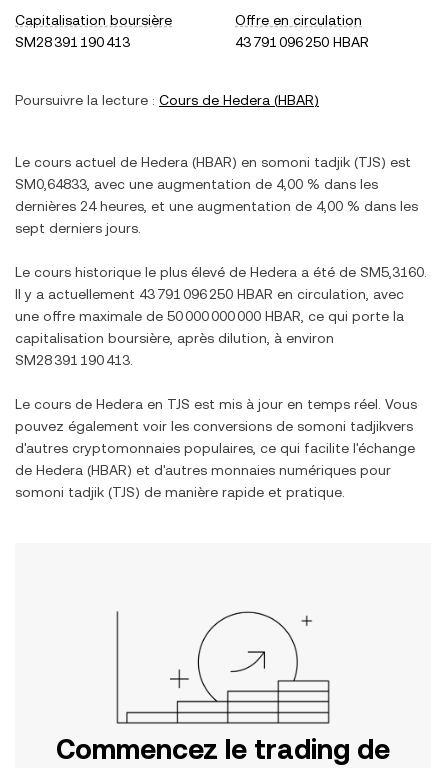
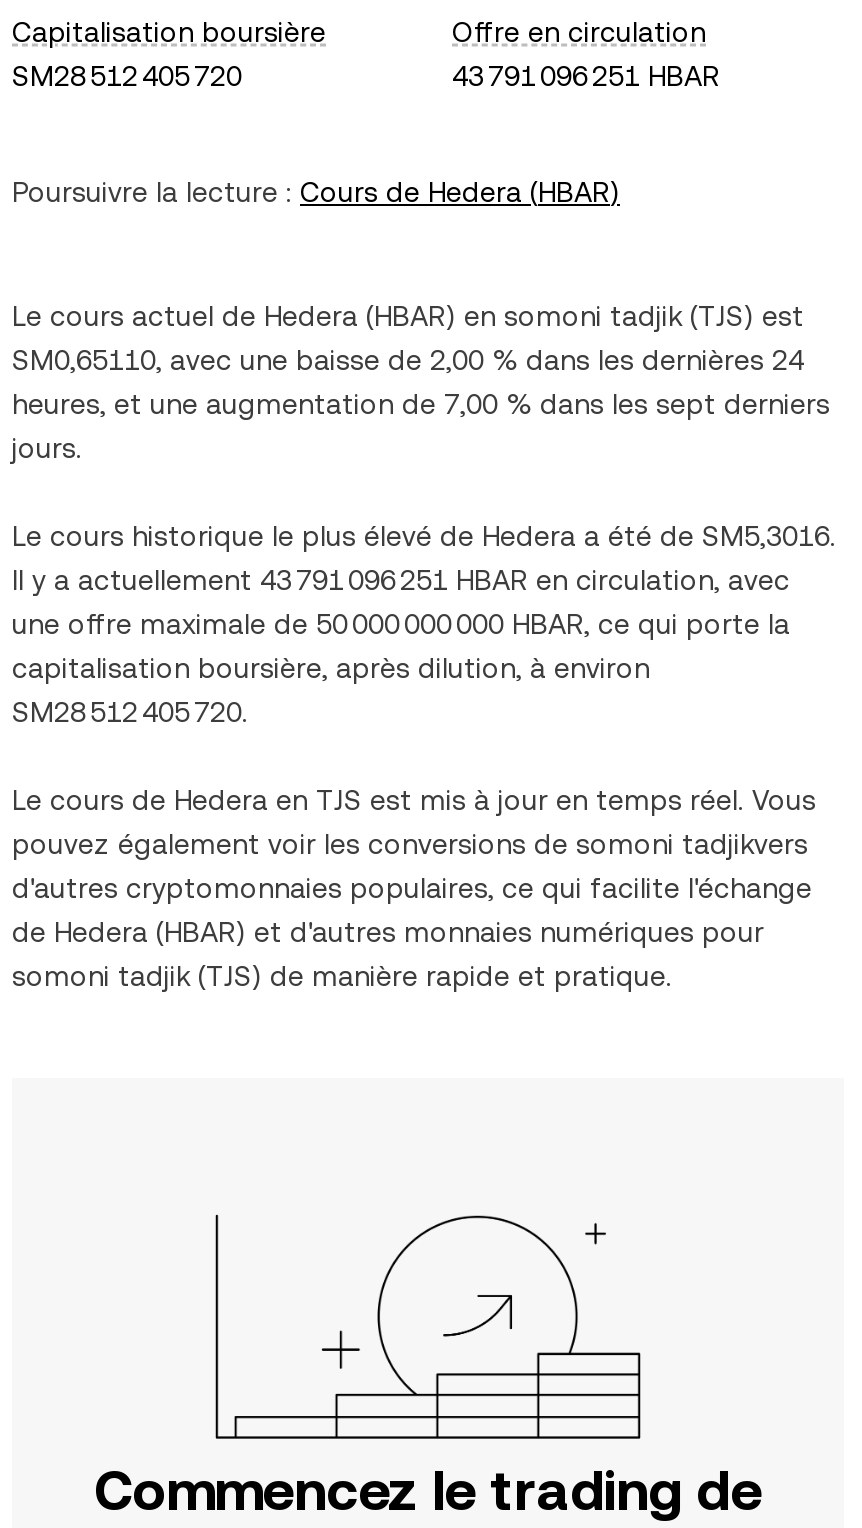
- SM28 391 190 413
+ SM28 512 405 720

- 43 791 096 250 HBAR
+ 43 791 096 251 HBAR

- SM0,64833, avec une augmentation de 4,00 % dans les
- dernières 24 heures, et une augmentation de 4,00 % dans les
- sept derniers jours.
+ SM0,65110, avec une baisse de 2,00 % dans les dernières 24
+ heures, et une augmentation de 7,00 % dans les sept derniers
+ jours.

- Le cours historique le plus élevé de Hedera a été de SM5,3160.
- Il y a actuellement 43 791 096 250 HBAR en circulation, avec
+ Le cours historique le plus élevé de Hedera a été de SM5,3016.
+ Il y a actuellement 43 791 096 251 HBAR en circulation, avec

- SM28 391 190 413.
+ SM28 512 405 720.
